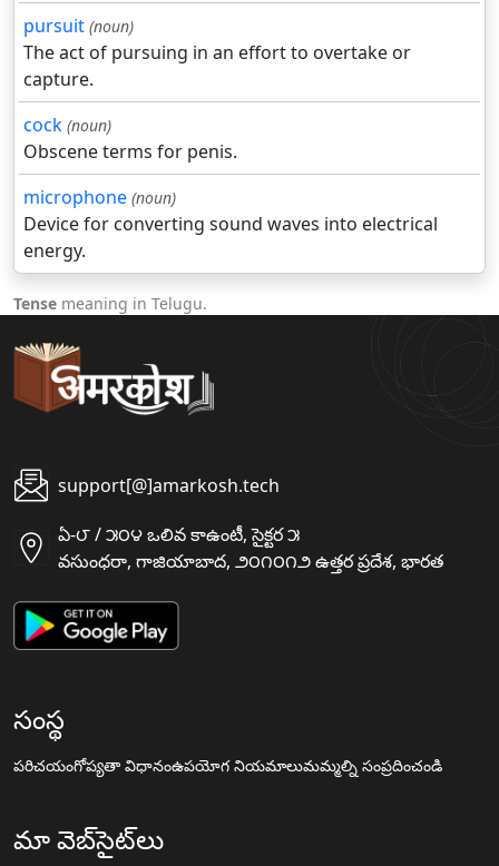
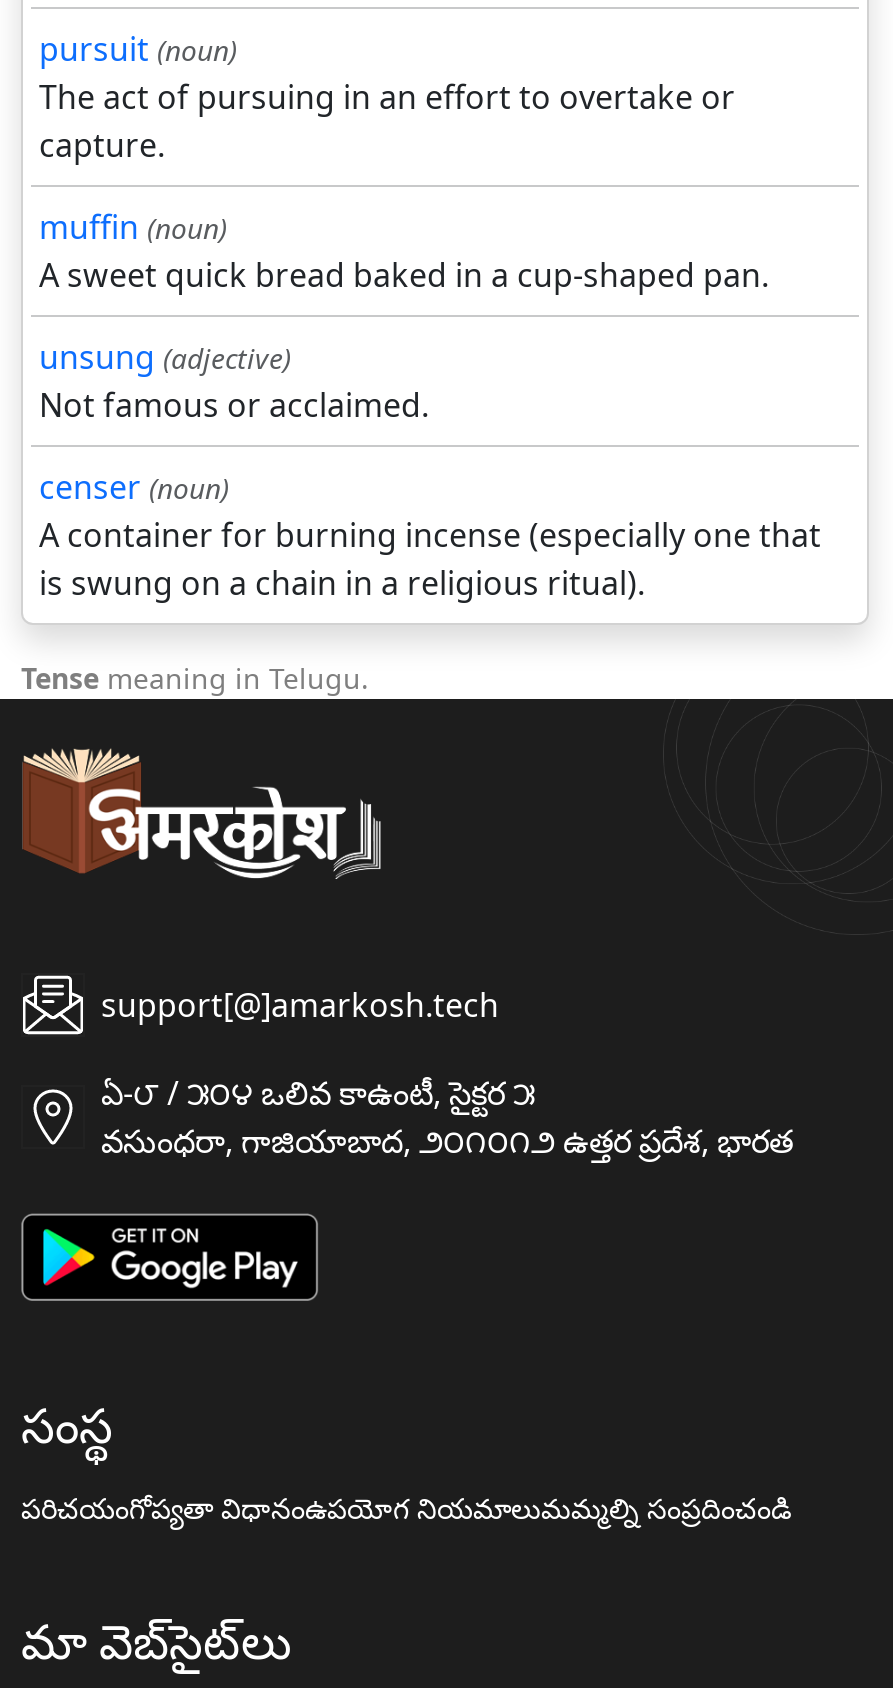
- cock (noun)
- Obscene terms for penis.
- microphone (noun)
- Device for converting sound waves into electrical
- energy.
+ muffin (noun)
+ A sweet quick bread baked in a cup-shaped pan.
+ unsung (adjective)
+ Not famous or acclaimed.
+ censer (noun)
+ A container for burning incense (especially one that
+ is swung on a chain in a religious ritual).
